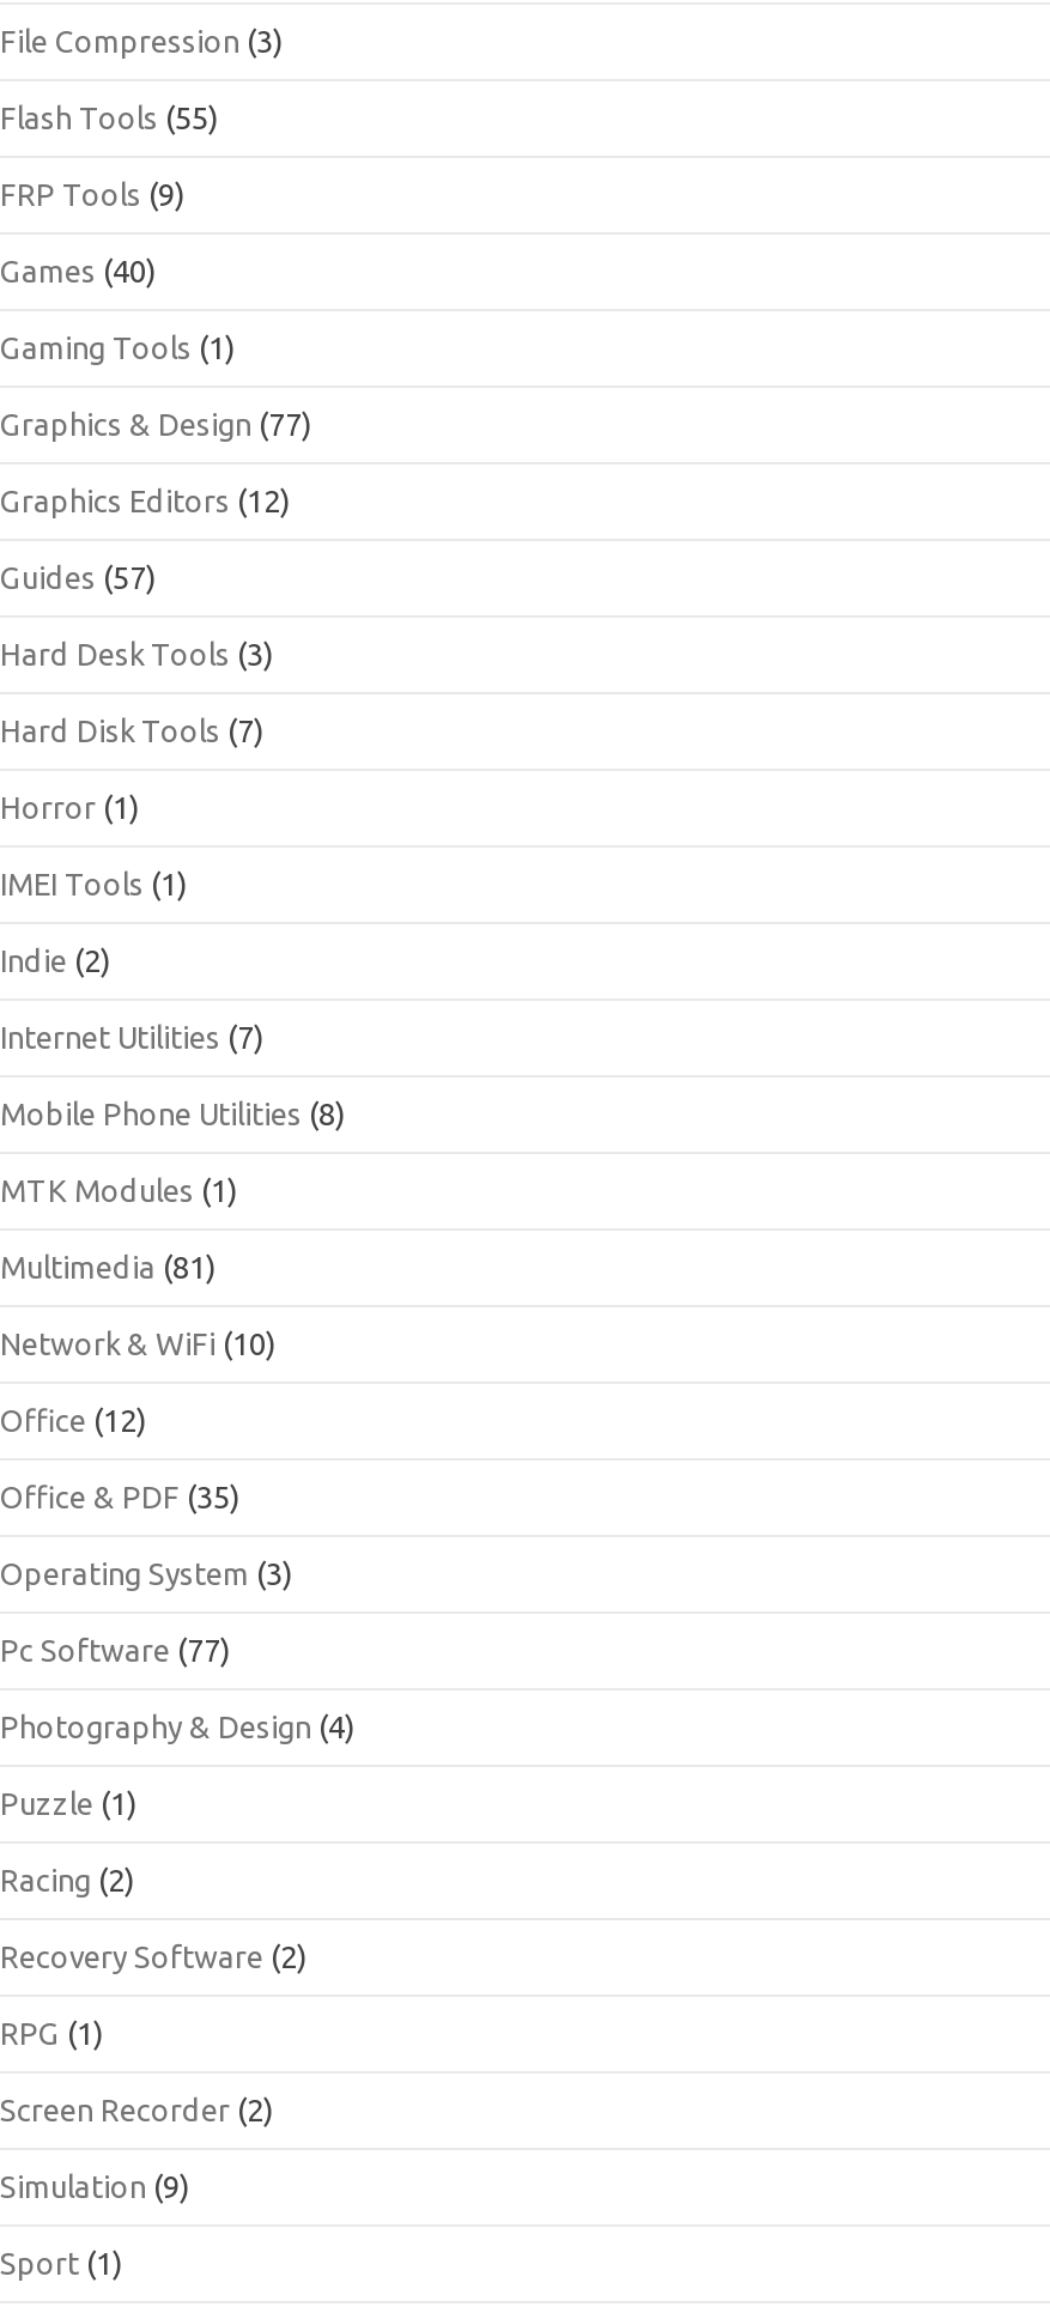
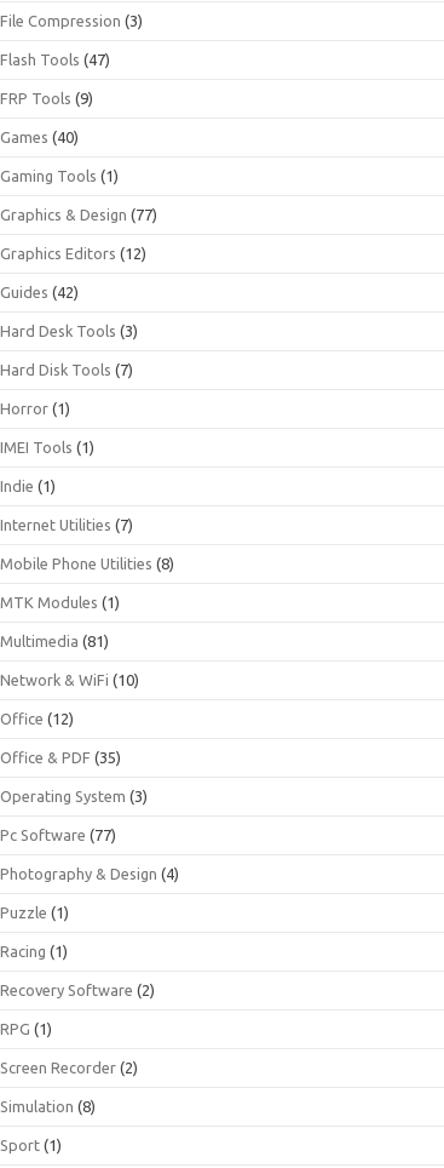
- Flash Tools (55)
+ Flash Tools (47)

- Guides (57)
+ Guides (42)

- Indie (2)
+ Indie (1)

- Racing (2)
+ Racing (1)

- Simulation (9)
+ Simulation (8)
